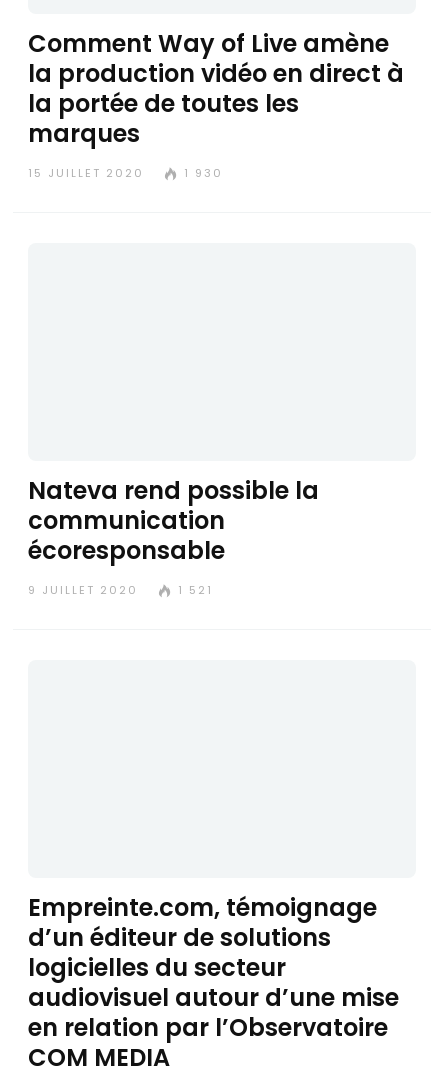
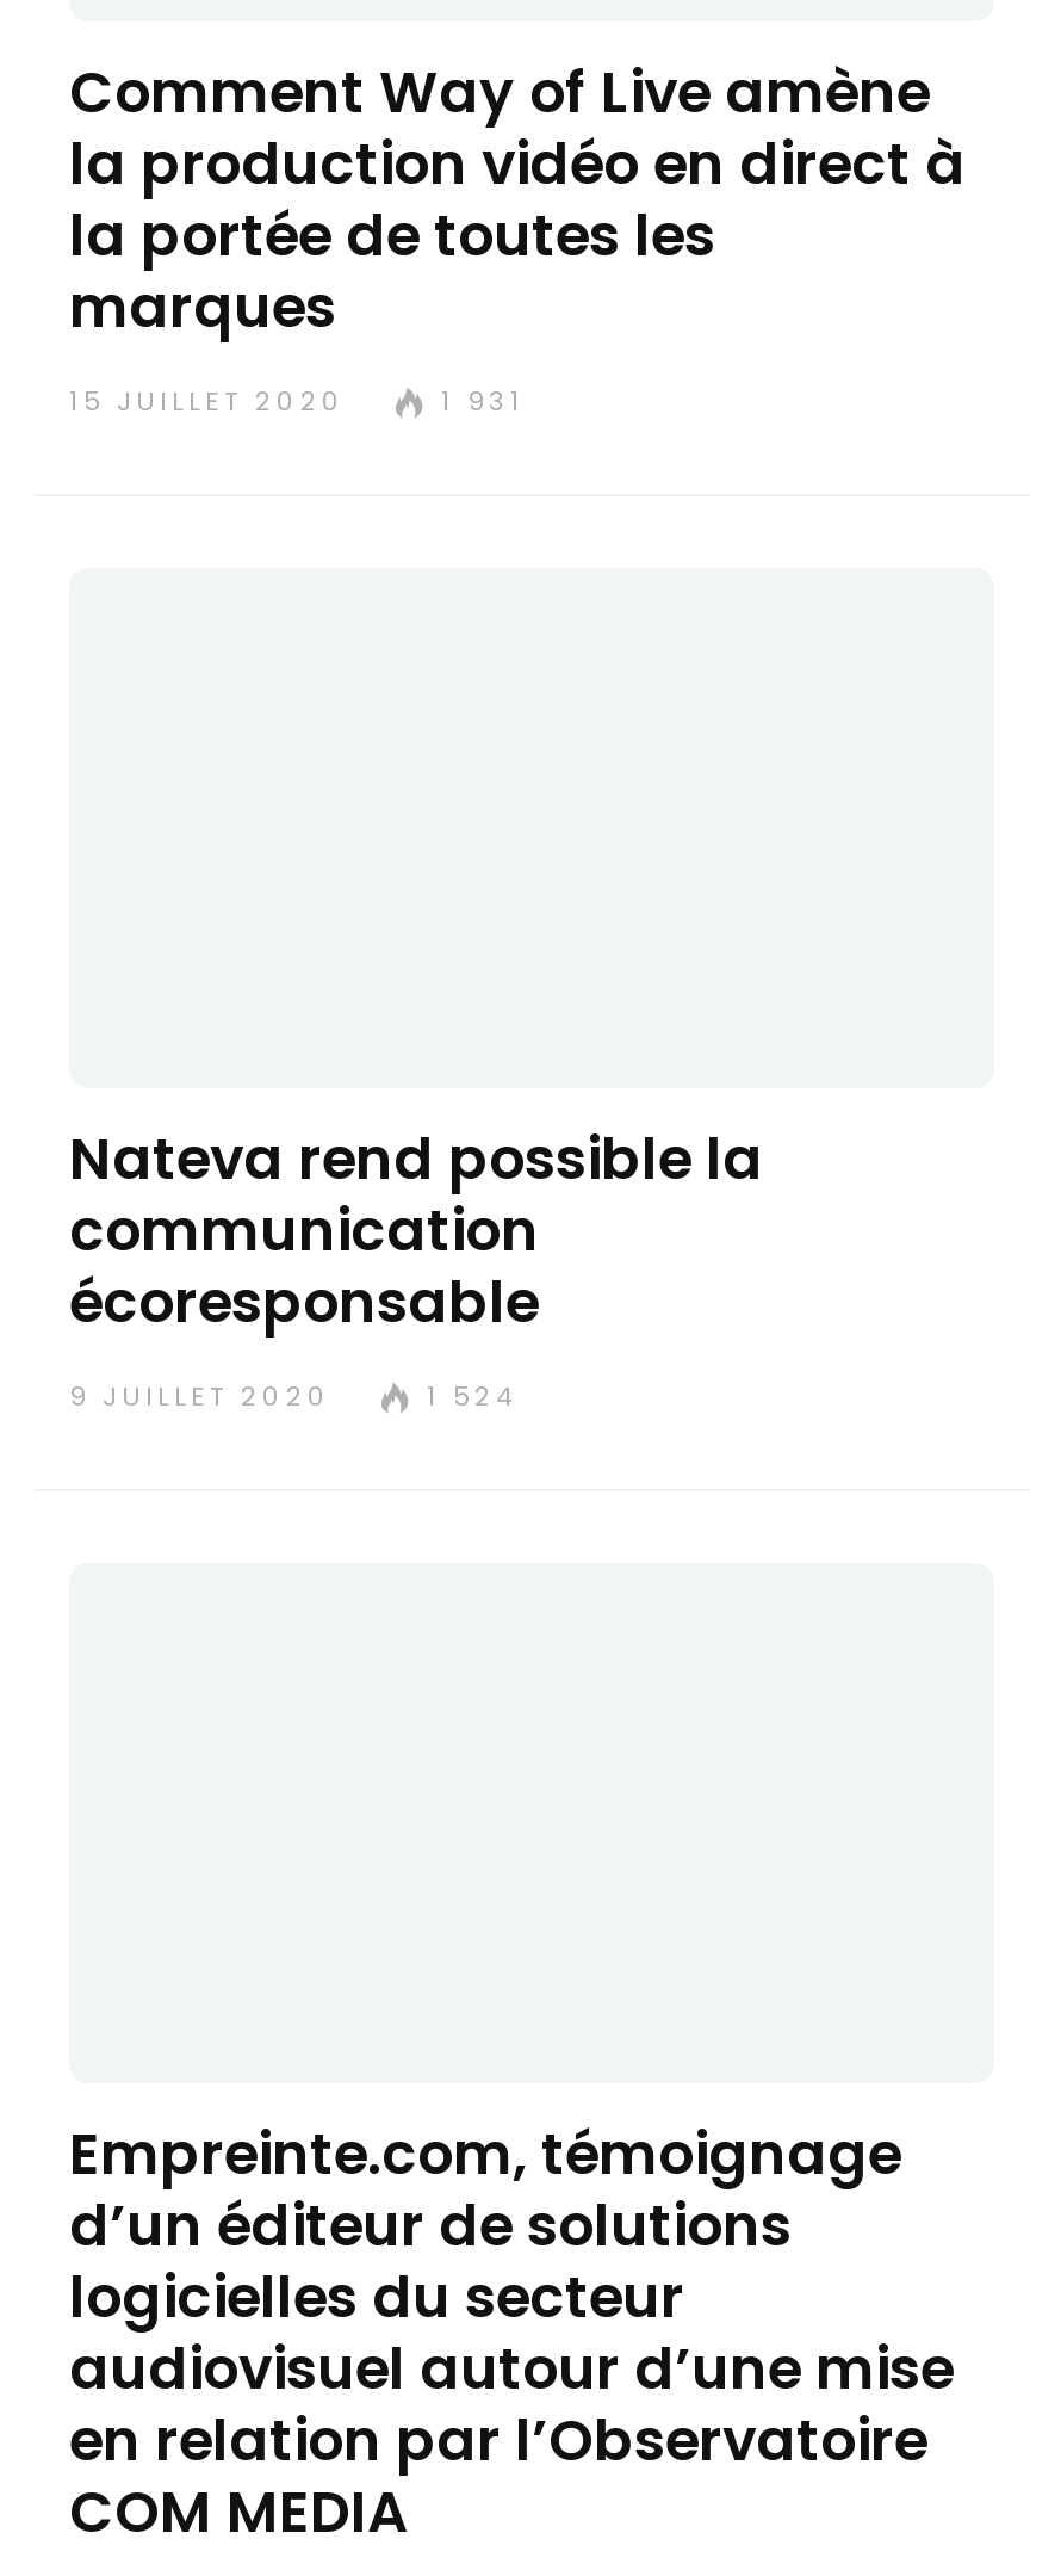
- 1 930
+ 1 931

- 1 521
+ 1 524
